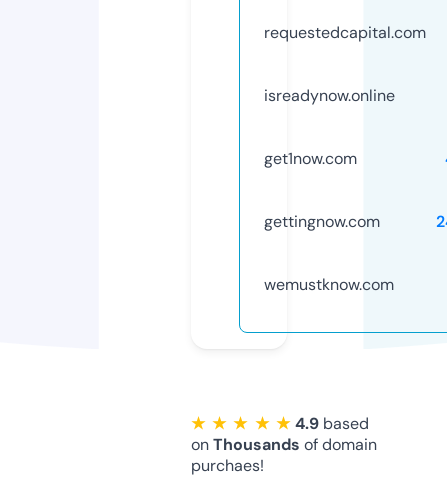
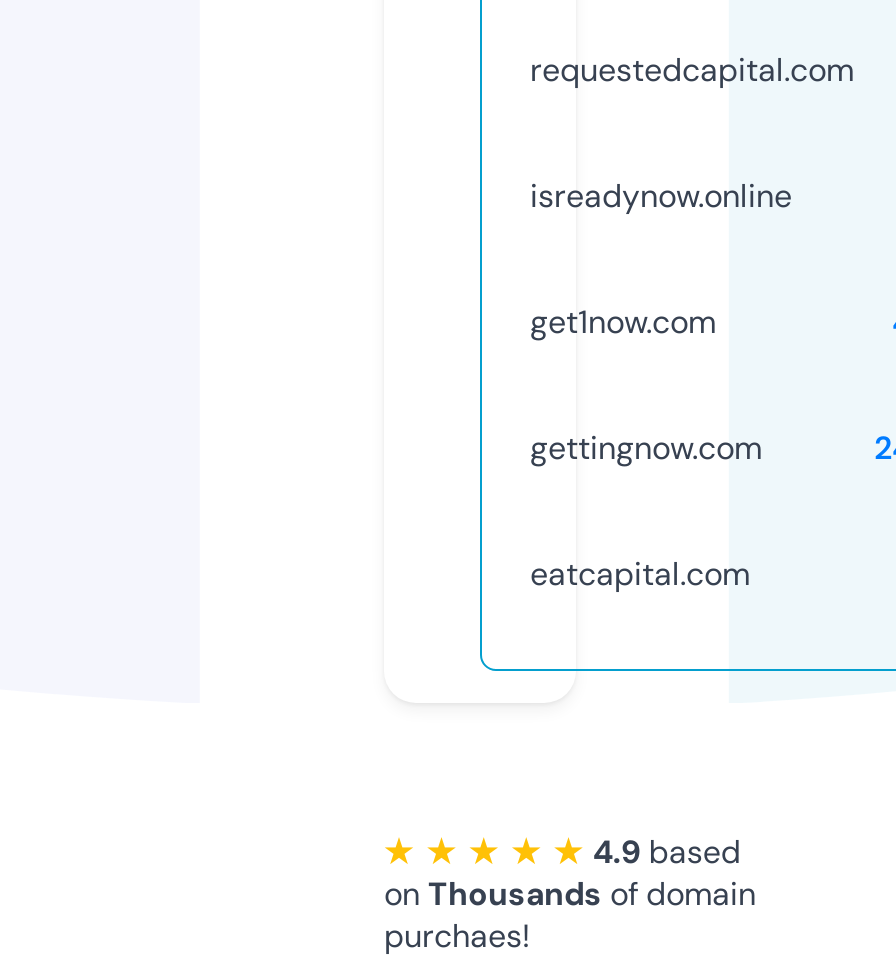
- wemustknow.com
+ eatcapital.com
